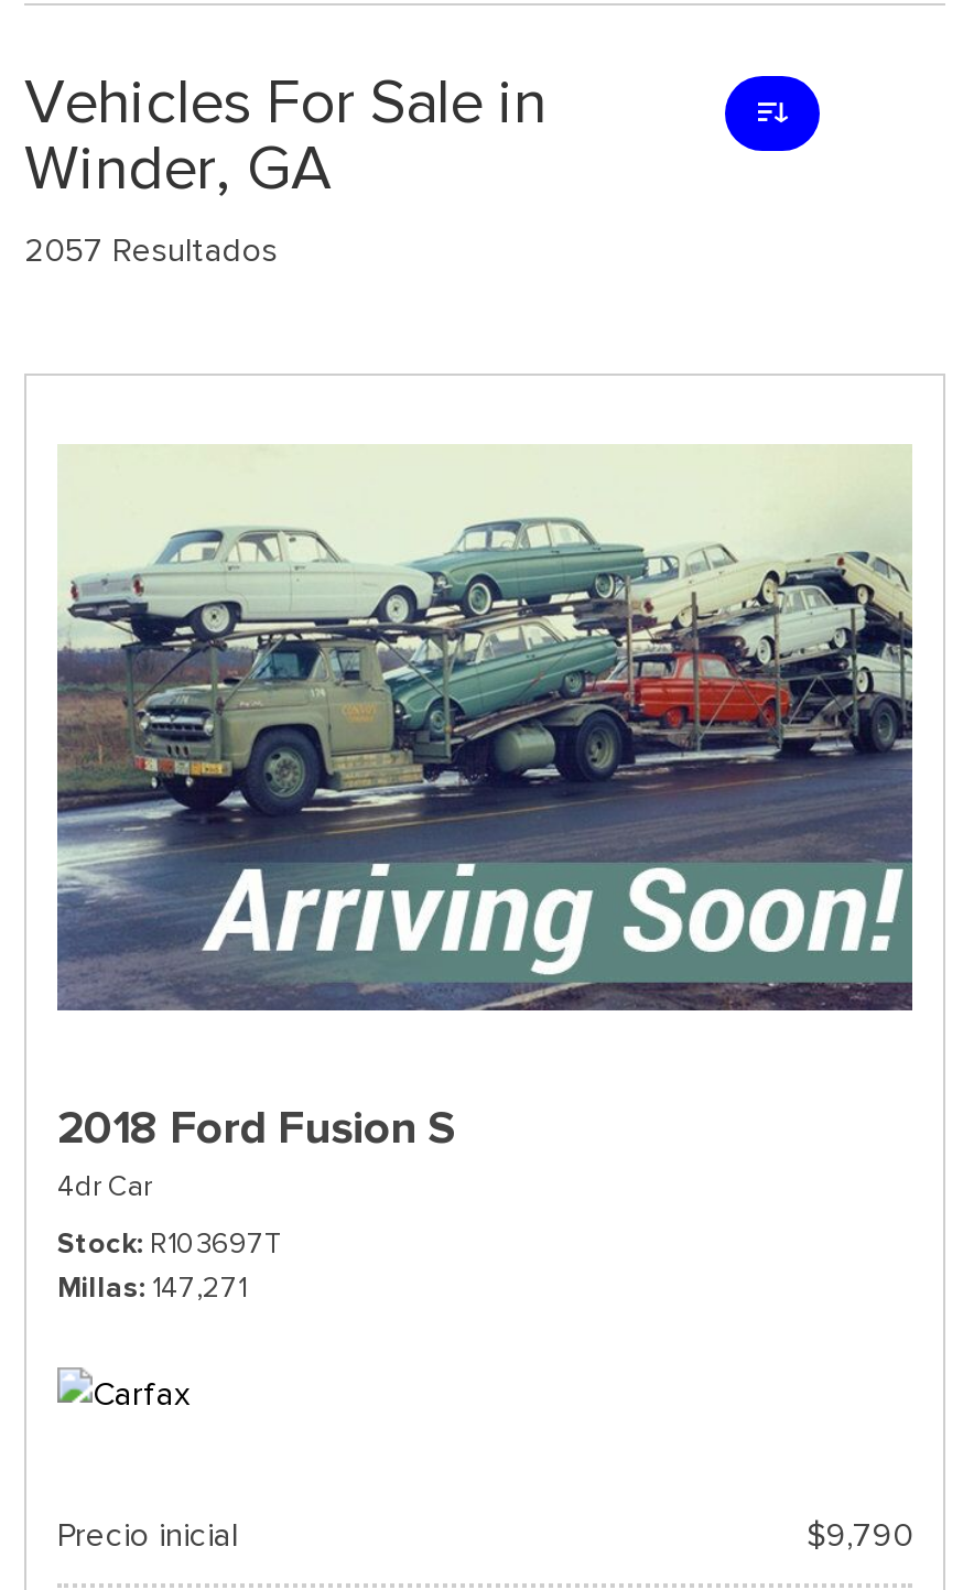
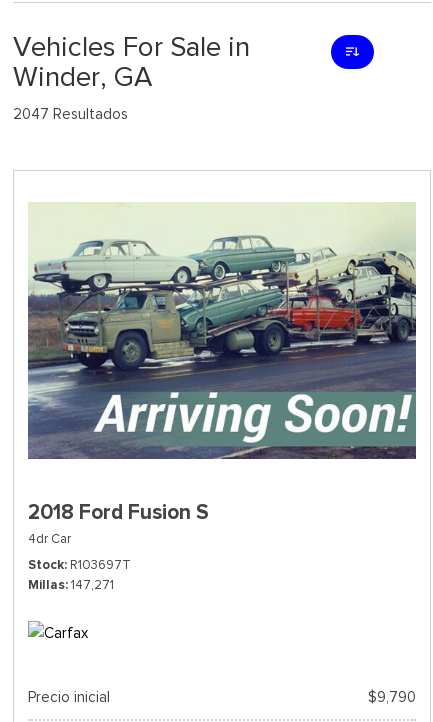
- 2057 Resultados
+ 2047 Resultados
